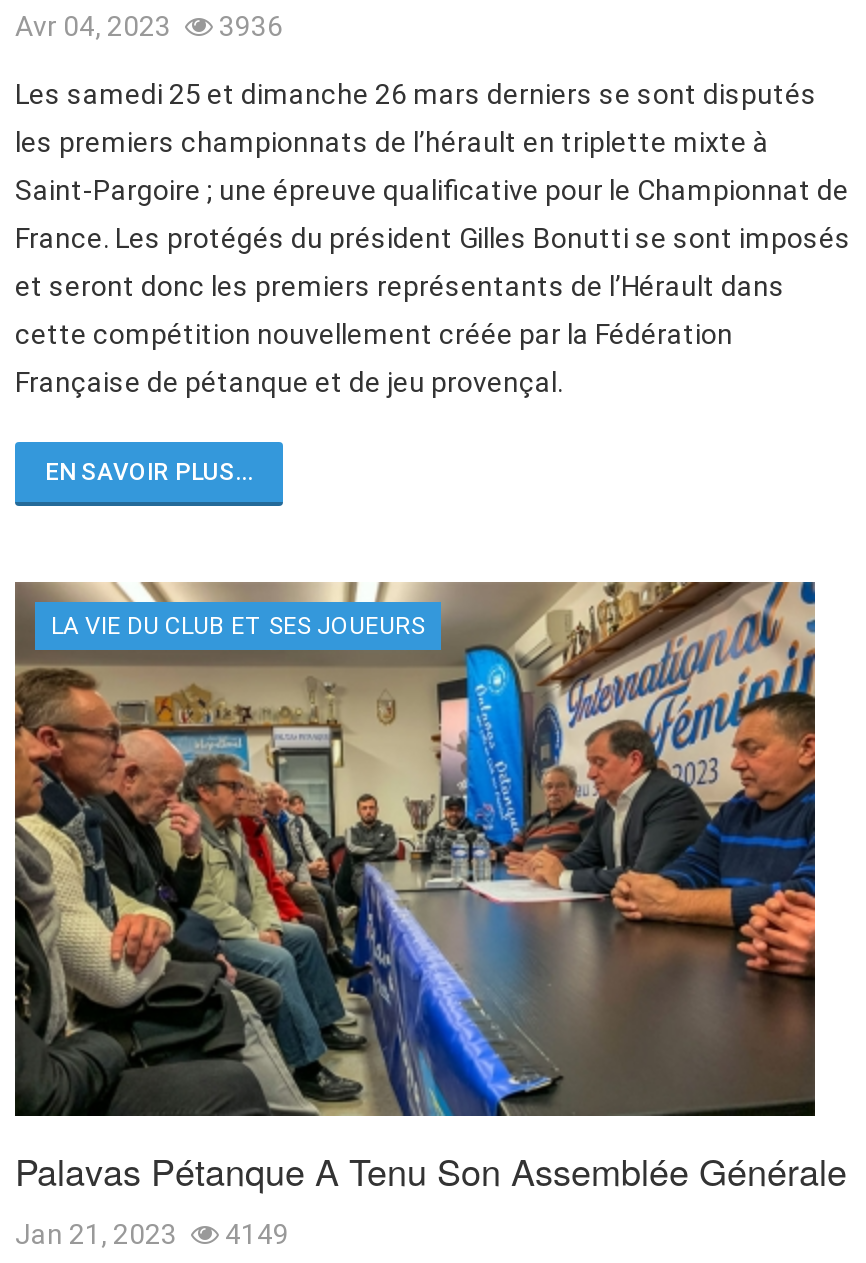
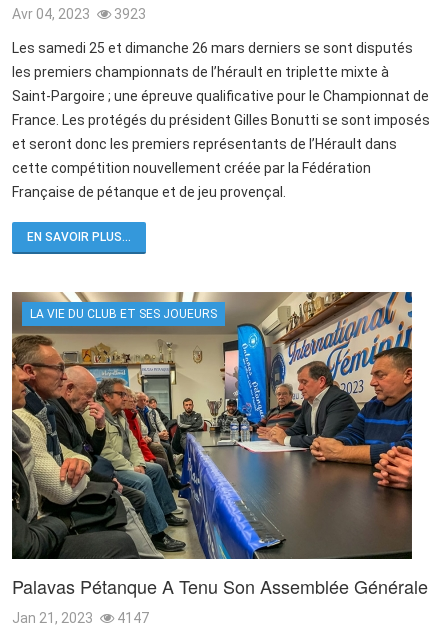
- Avr 04, 2023 3936
+ Avr 04, 2023 3923

- Jan 21, 2023 4149
+ Jan 21, 2023 4147
